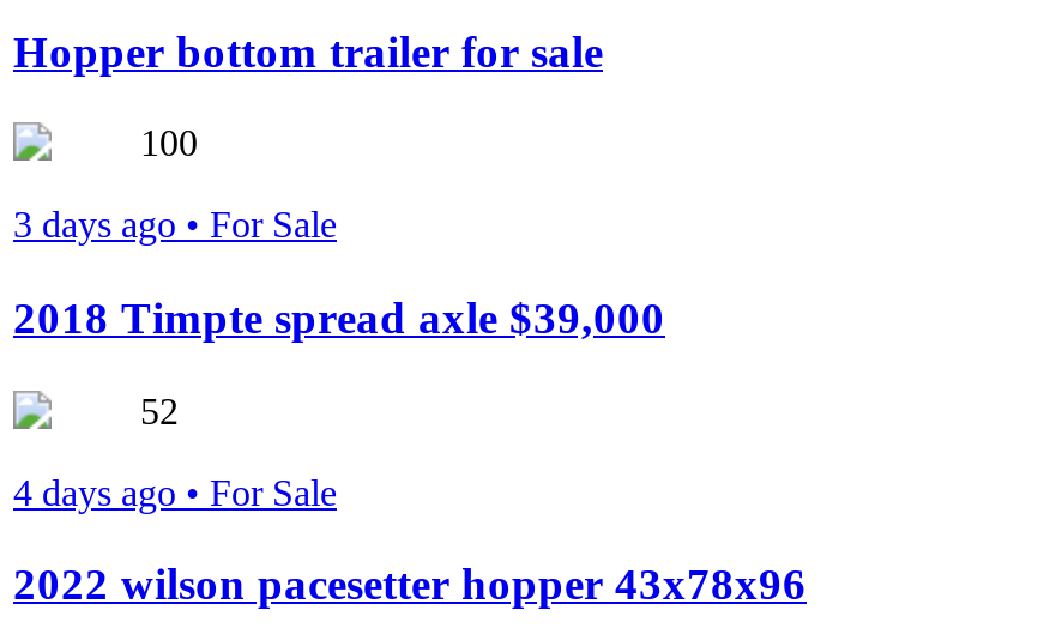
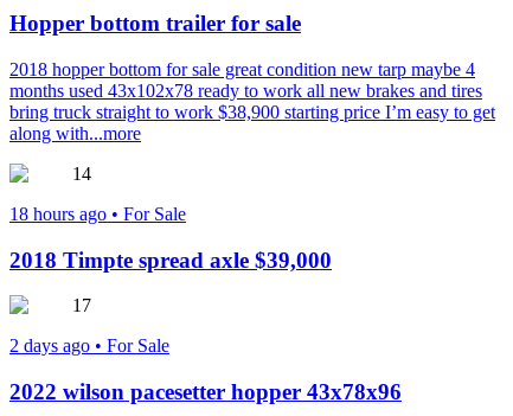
- 100
- 3 days ago • For Sale
+ 2018 hopper bottom for sale great condition new tarp maybe 4
+ months used 43x102x78 ready to work all new brakes and tires
+ bring truck straight to work $38,900 starting price I’m easy to get
+ along with...more
+ 14
+ 18 hours ago • For Sale

- 52
+ 17

- 4 days ago • For Sale
+ 2 days ago • For Sale
